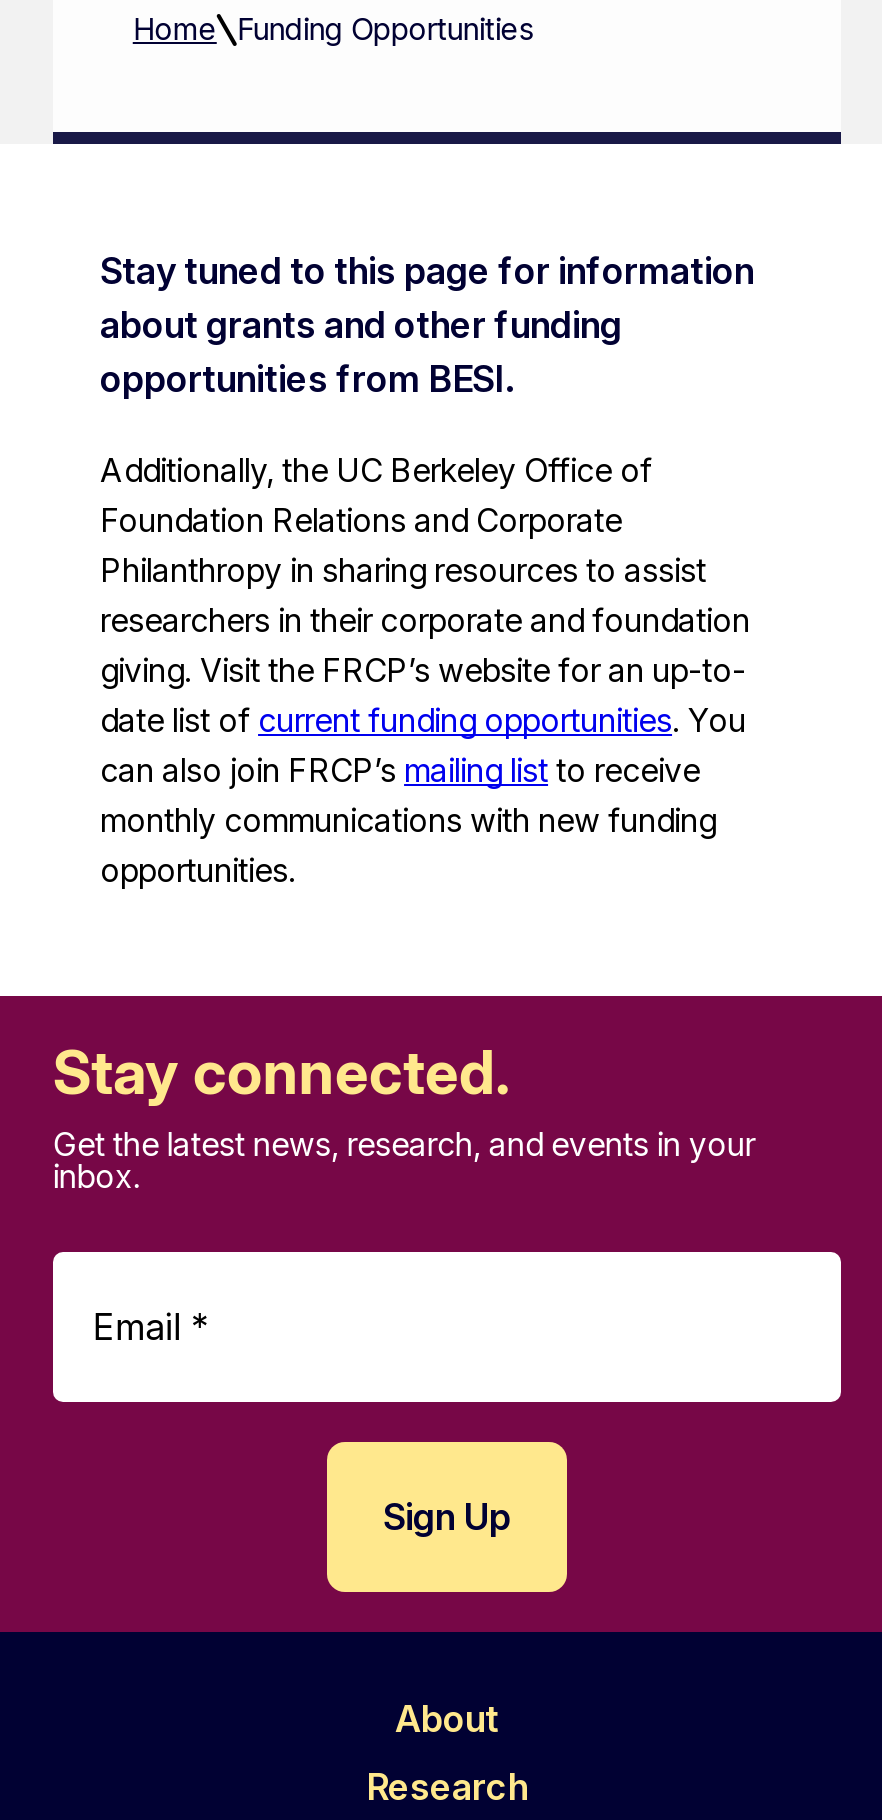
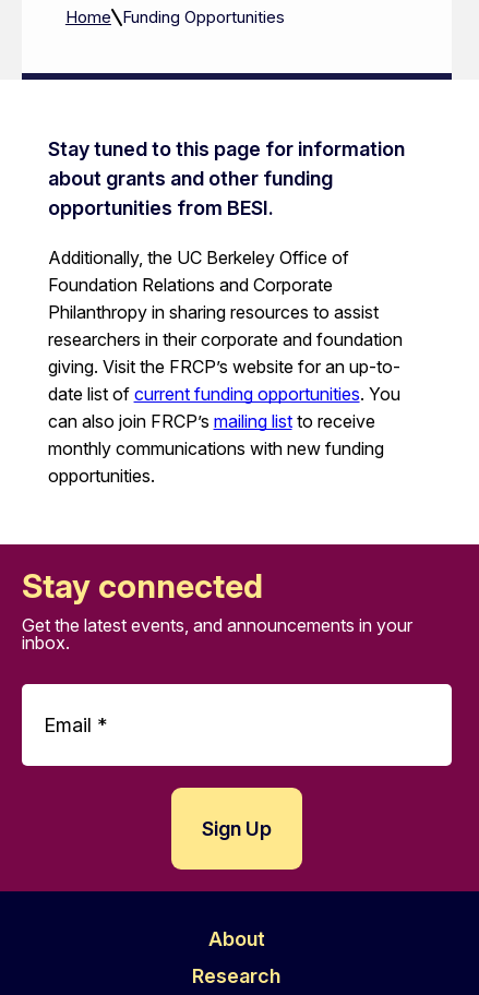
- Stay connected.
- Get the latest news, research, and events in your
+ Stay connected
+ Get the latest events, and announcements in your
